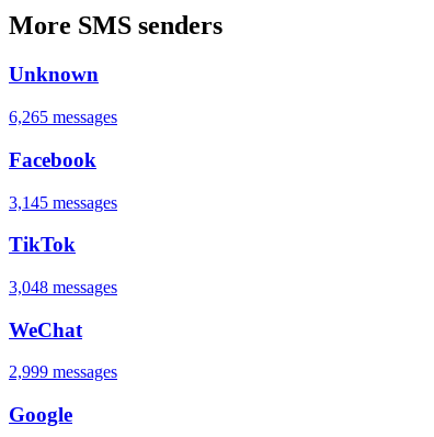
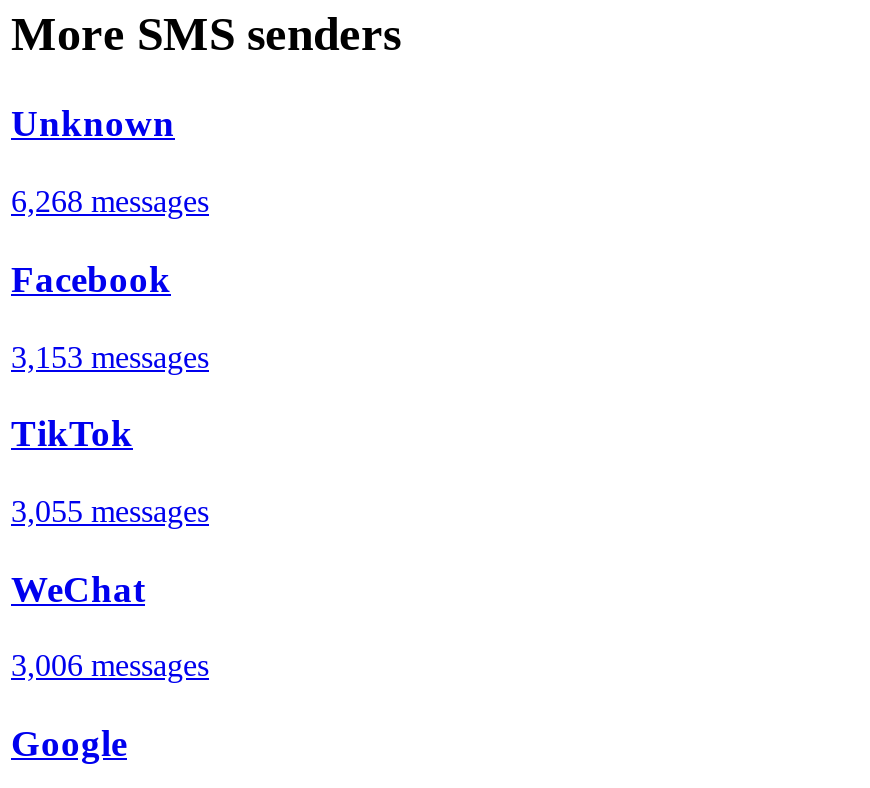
- 6,265 messages
+ 6,268 messages

- 3,145 messages
+ 3,153 messages

- 3,048 messages
+ 3,055 messages

- 2,999 messages
+ 3,006 messages
